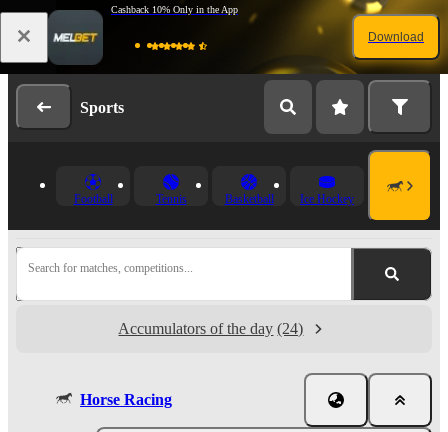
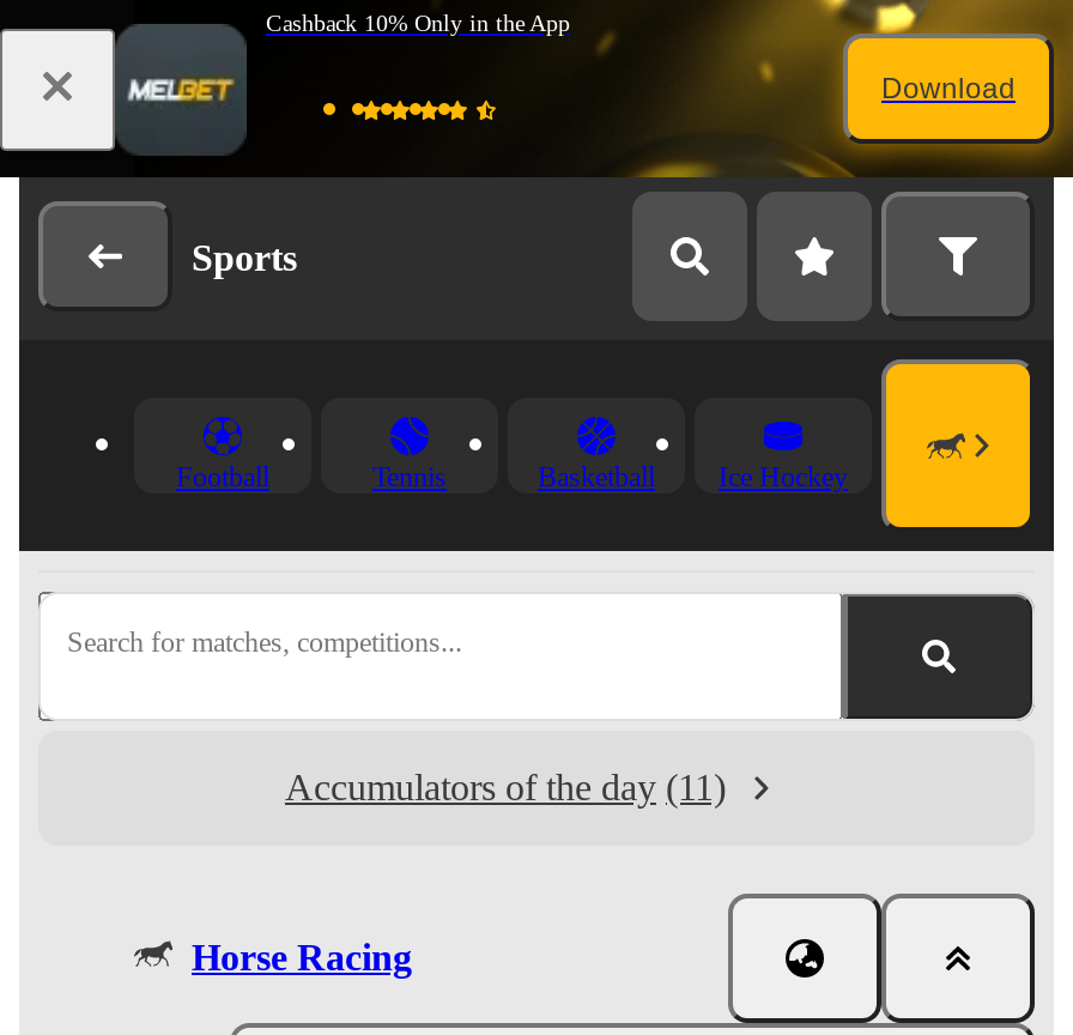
- Accumulators of the day (24)
+ Accumulators of the day (11)
